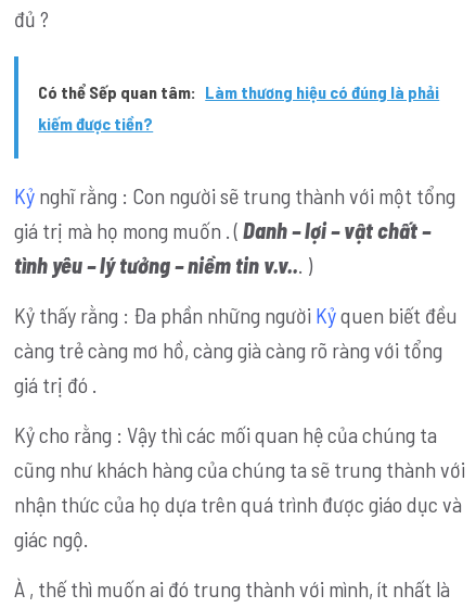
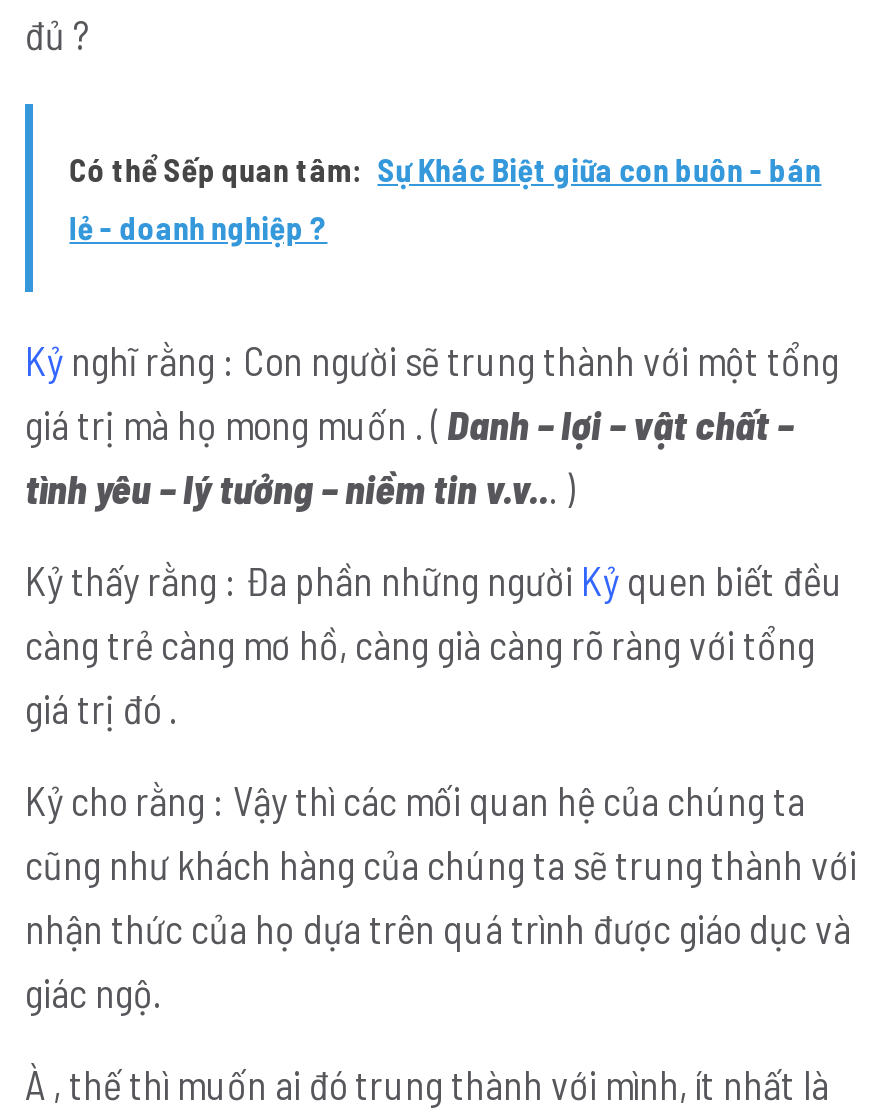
- Có thể Sếp quan tâm: Làm thương hiệu có đúng là phải
+ Có thể Sếp quan tâm: Sự Khác Biệt giữa con buôn - bán

- kiếm được tiền?
+ lẻ - doanh nghiệp ?
